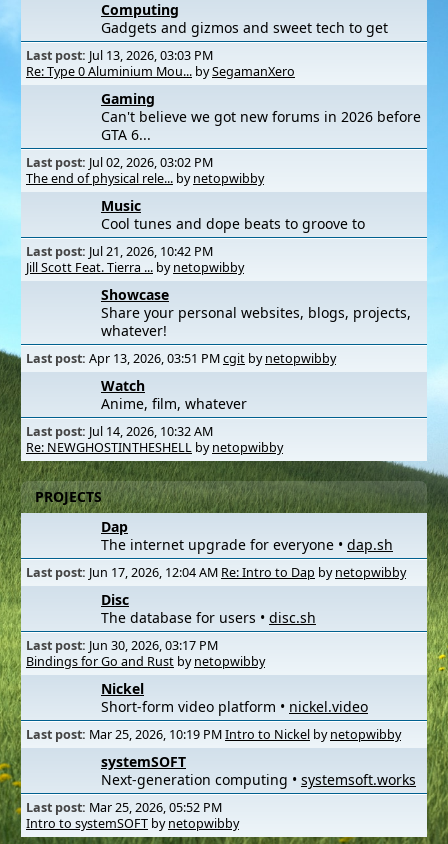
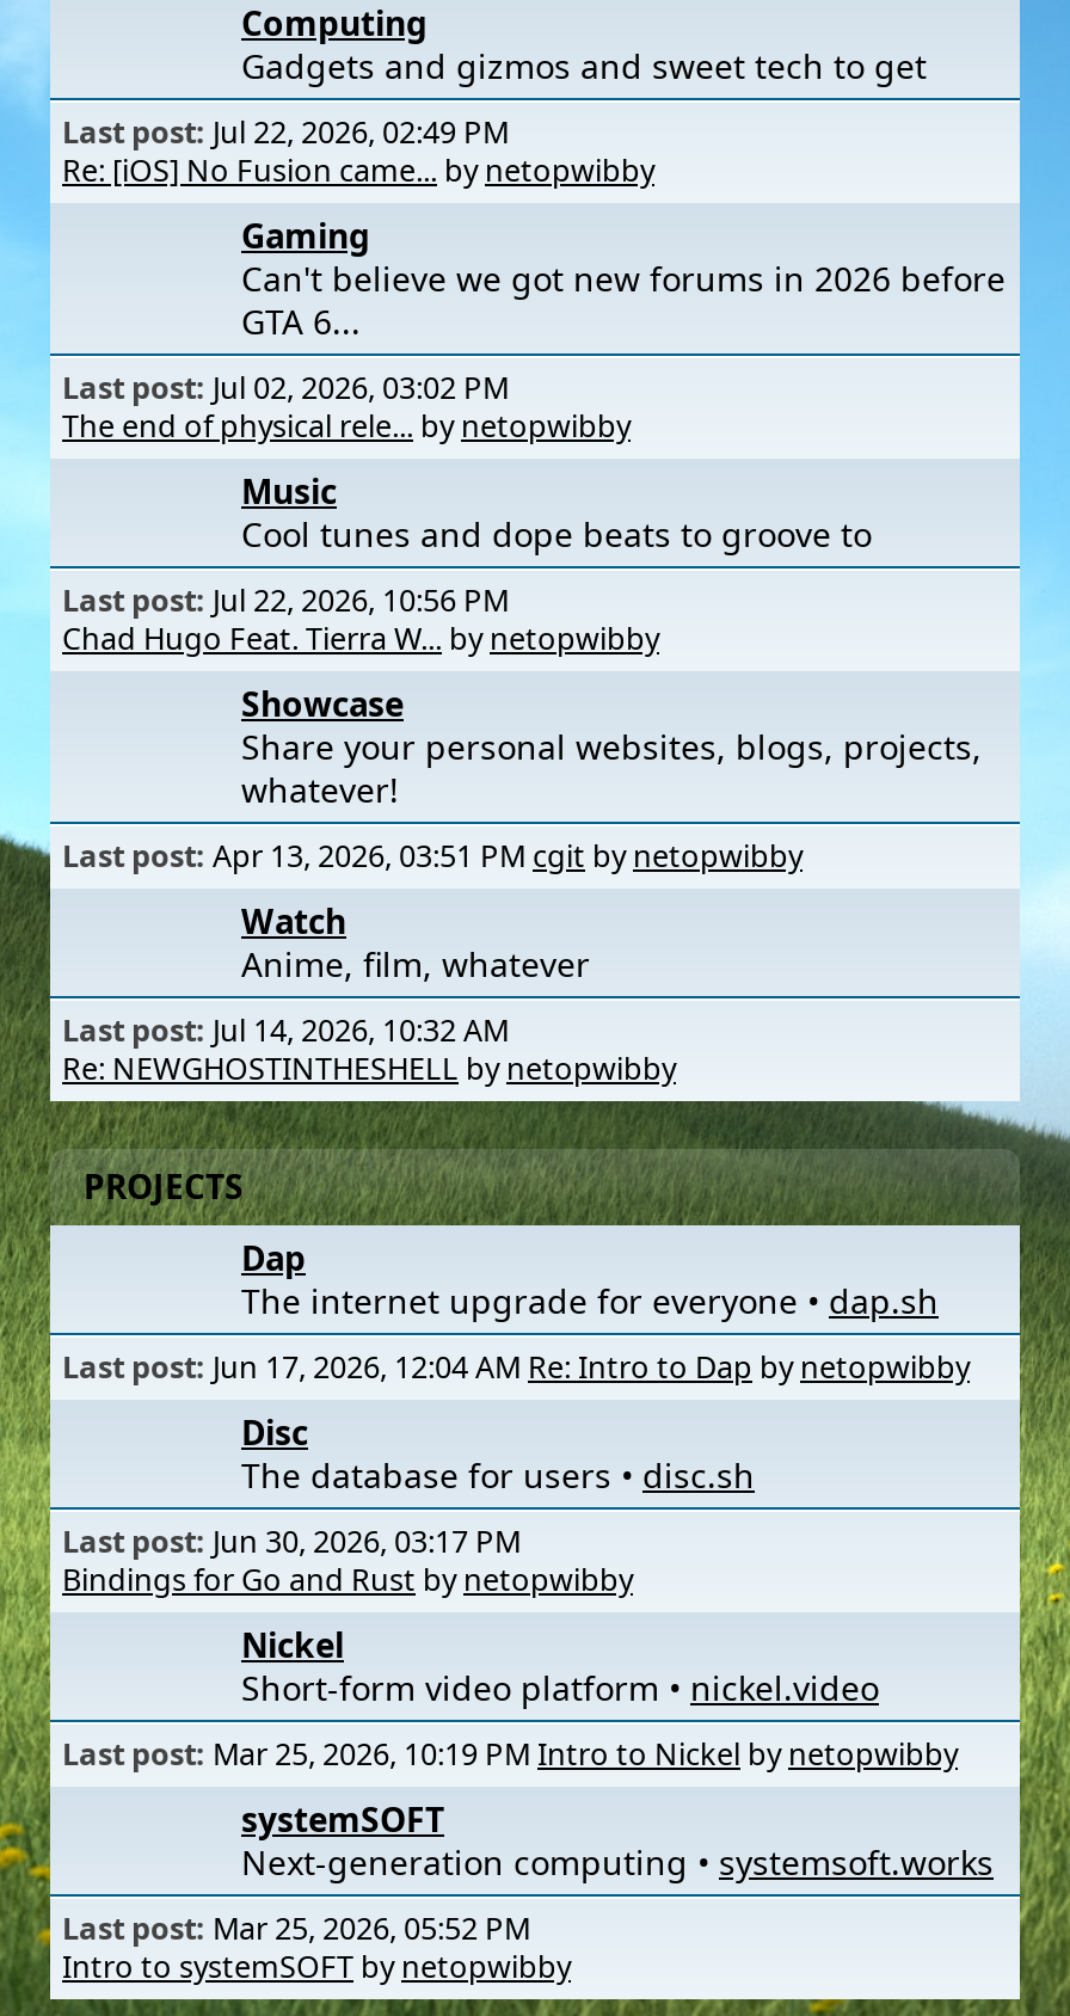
- Last post: Jul 13, 2026, 03:03 PM
+ Last post: Jul 22, 2026, 02:49 PM

- Re: Type 0 Aluminium Mou... by SegamanXero
+ Re: [iOS] No Fusion came... by netopwibby

- Last post: Jul 21, 2026, 10:42 PM
+ Last post: Jul 22, 2026, 10:56 PM

- Jill Scott Feat. Tierra ... by netopwibby
+ Chad Hugo Feat. Tierra W... by netopwibby
